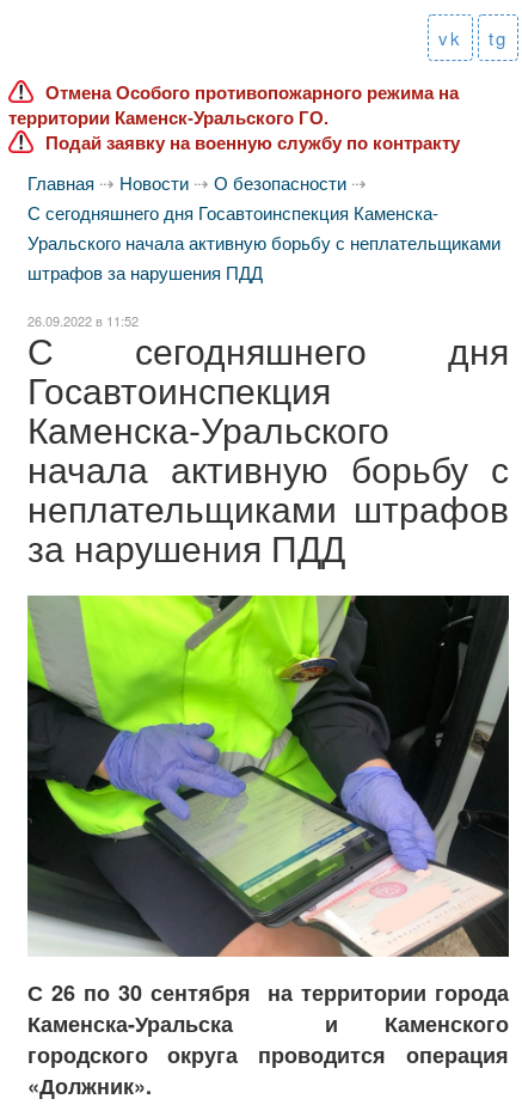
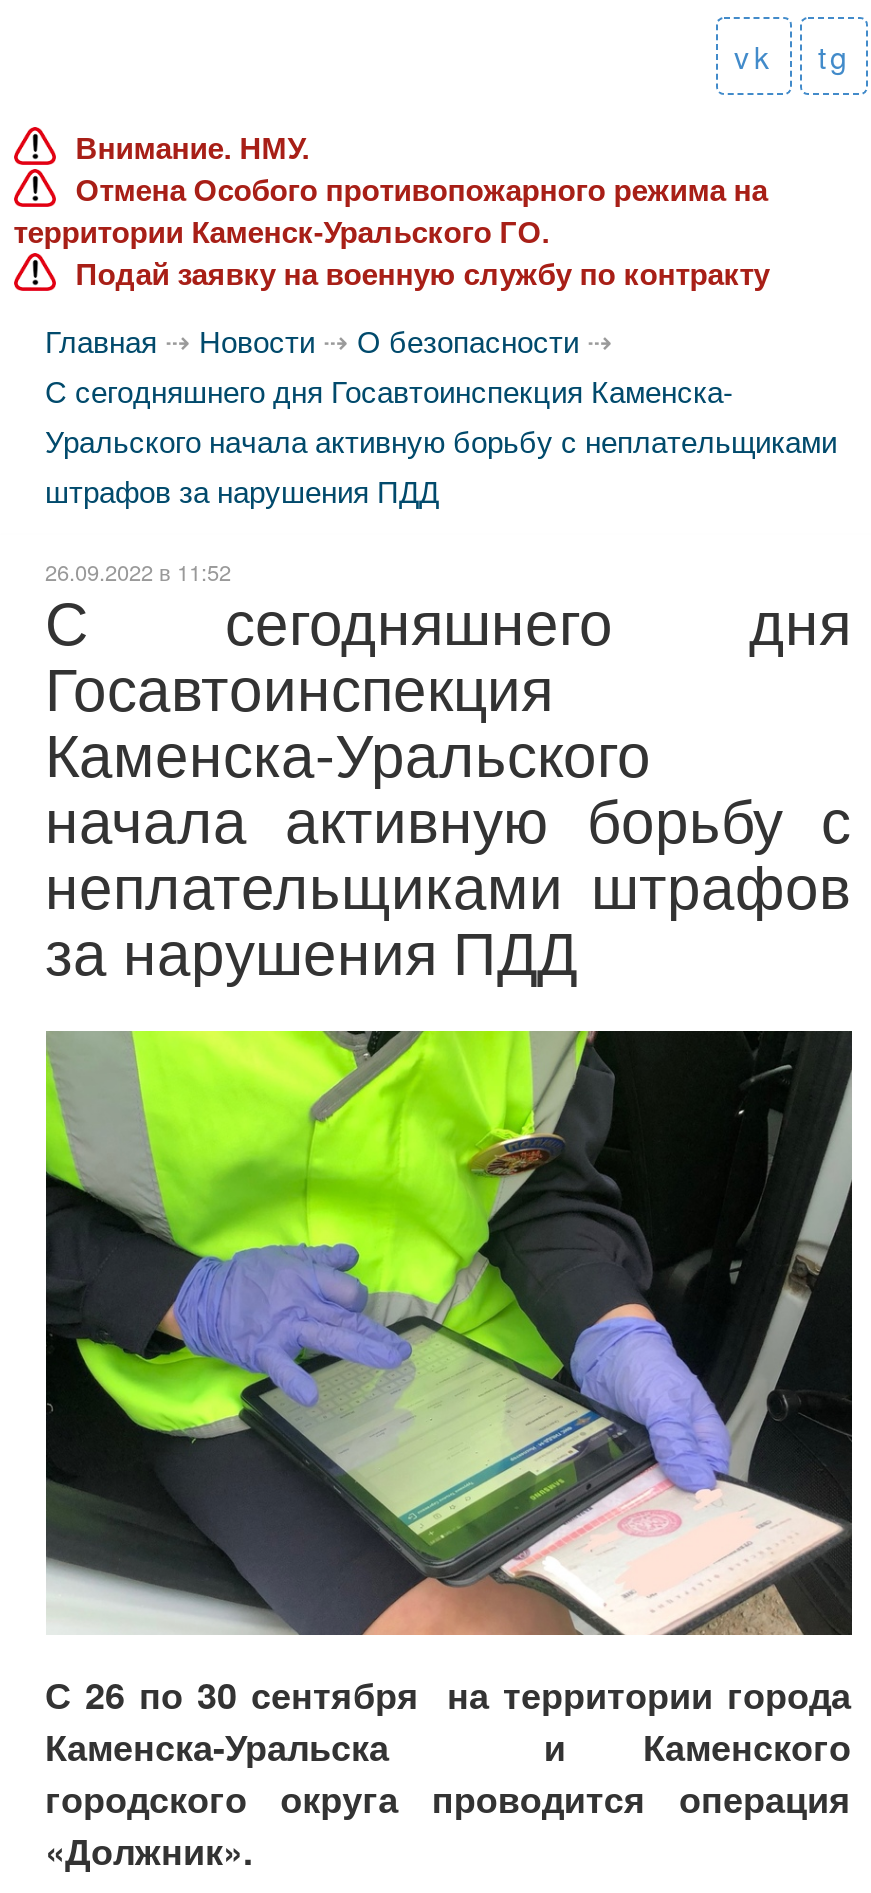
+ Внимание. НМУ.
